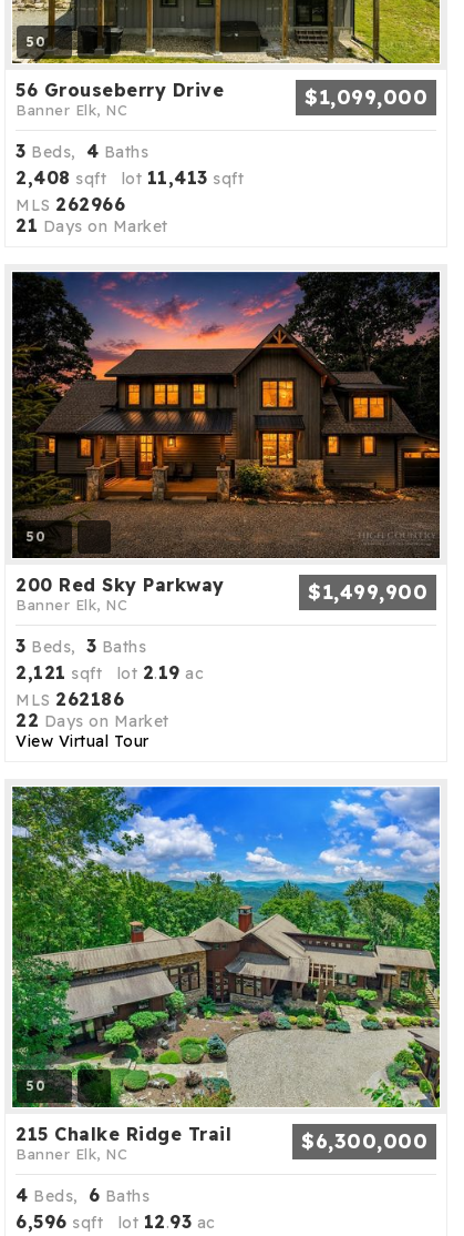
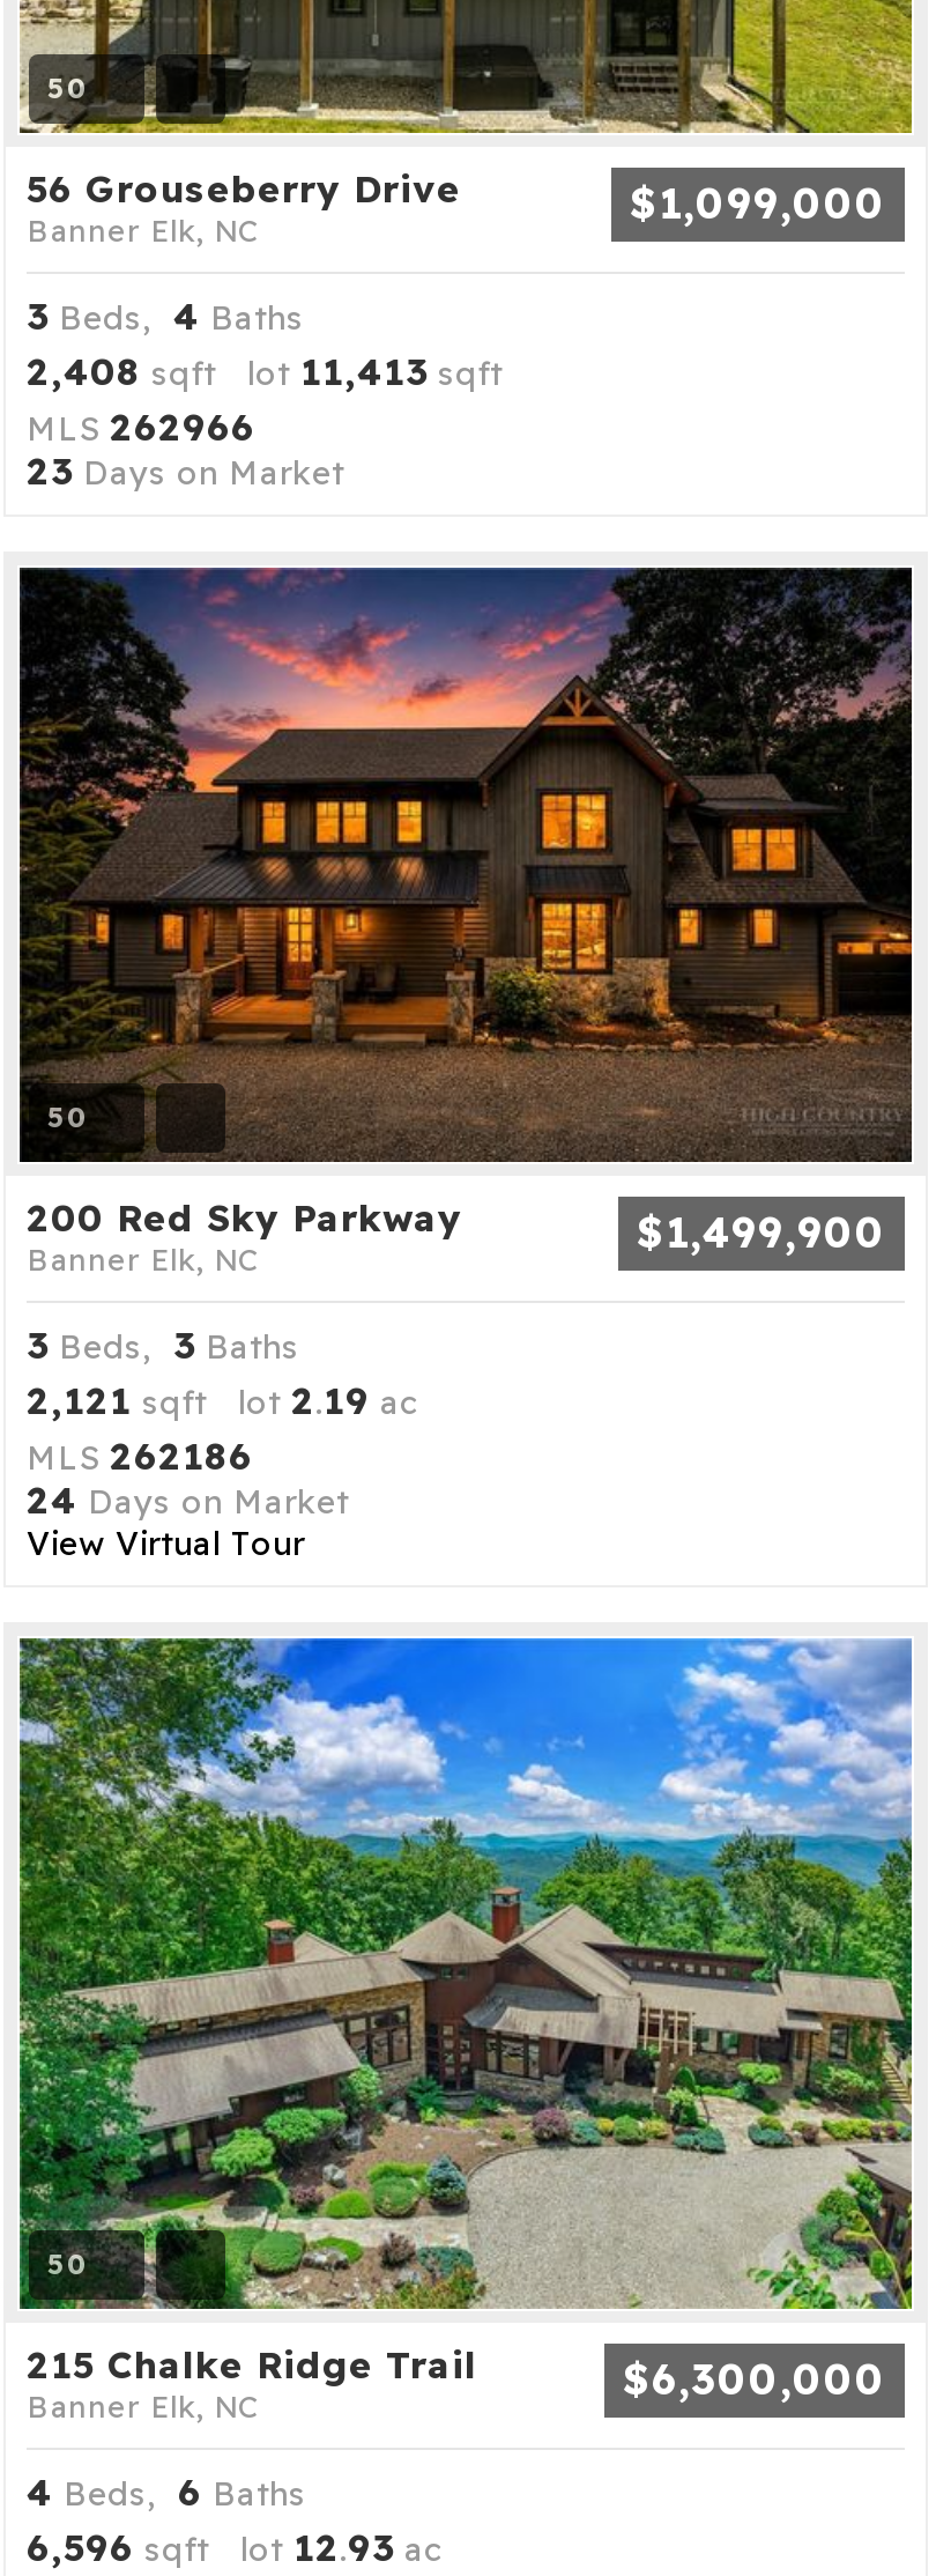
- 21 Days on Market
+ 23 Days on Market

- 22 Days on Market
+ 24 Days on Market
